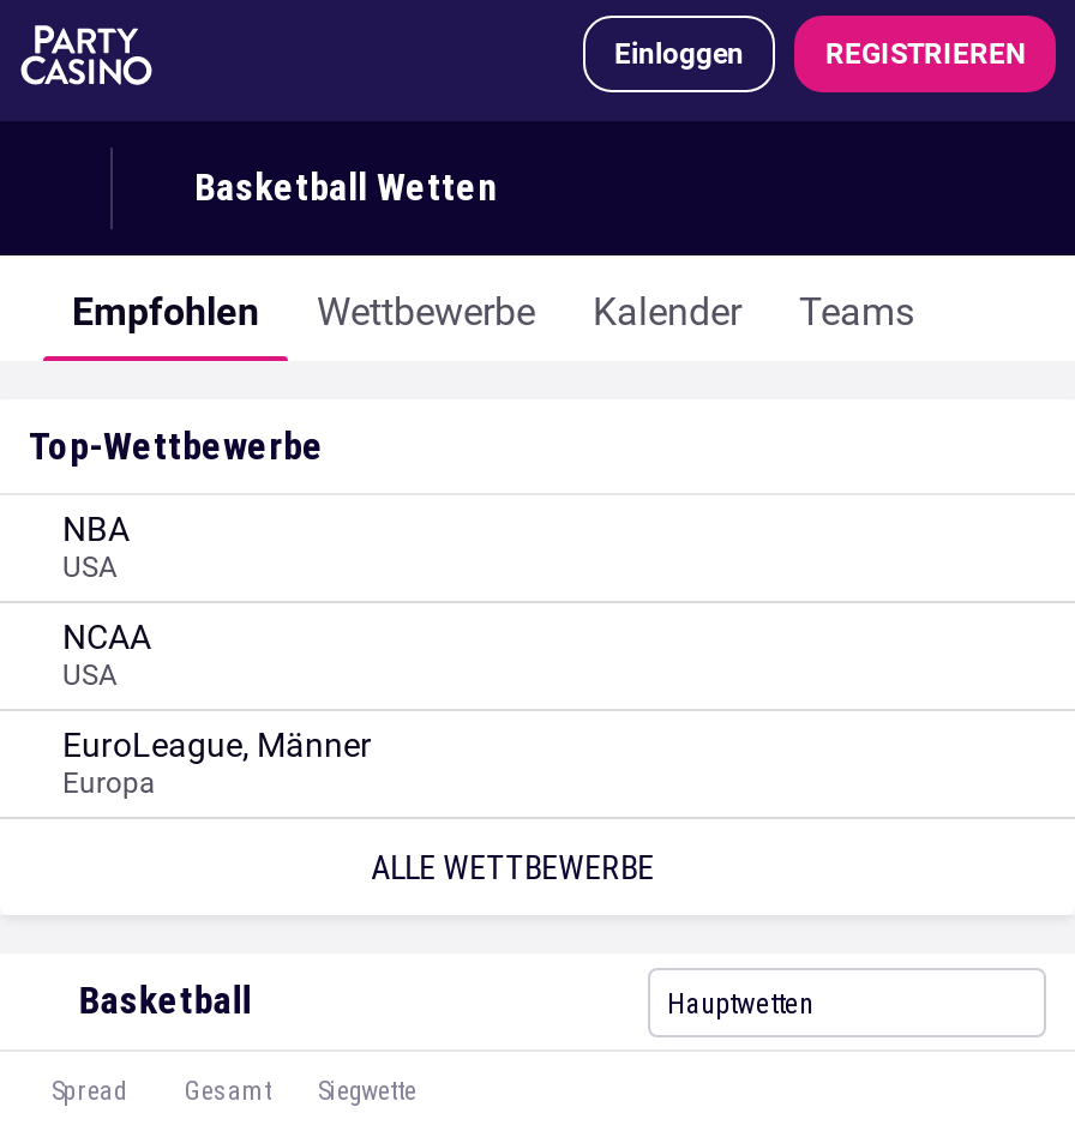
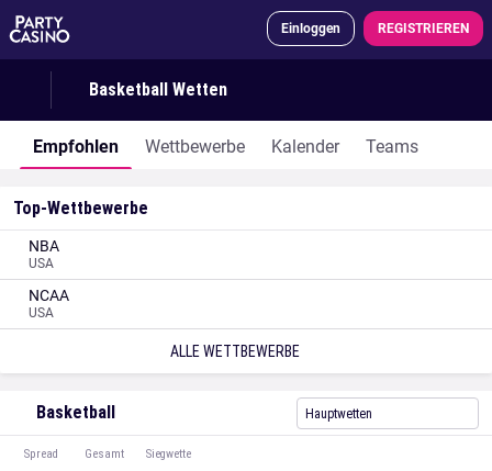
- EuroLeague, Männer
- Europa
